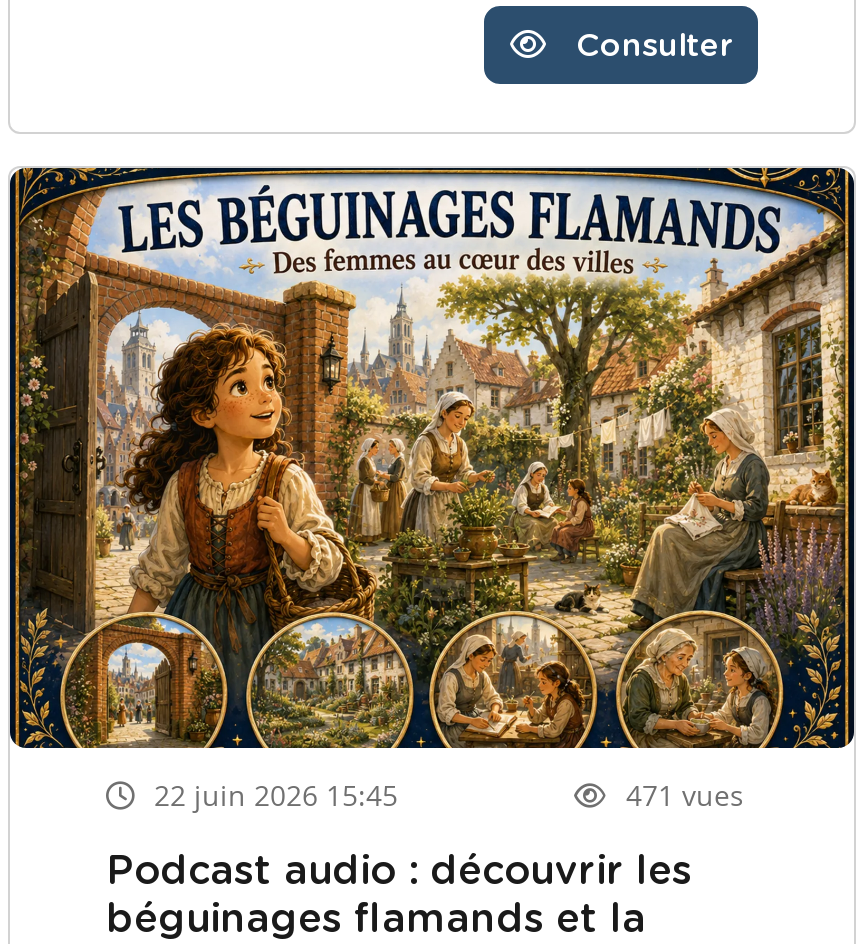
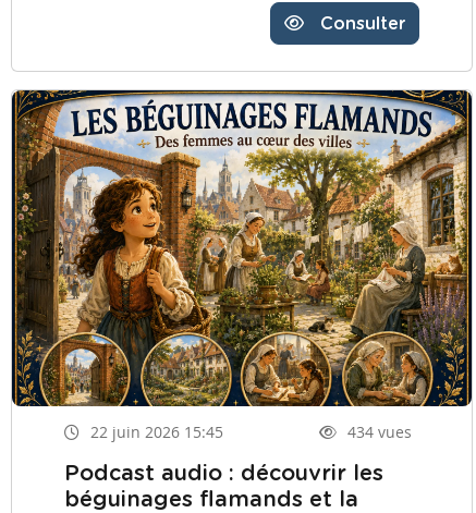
- 471 vues
+ 434 vues
